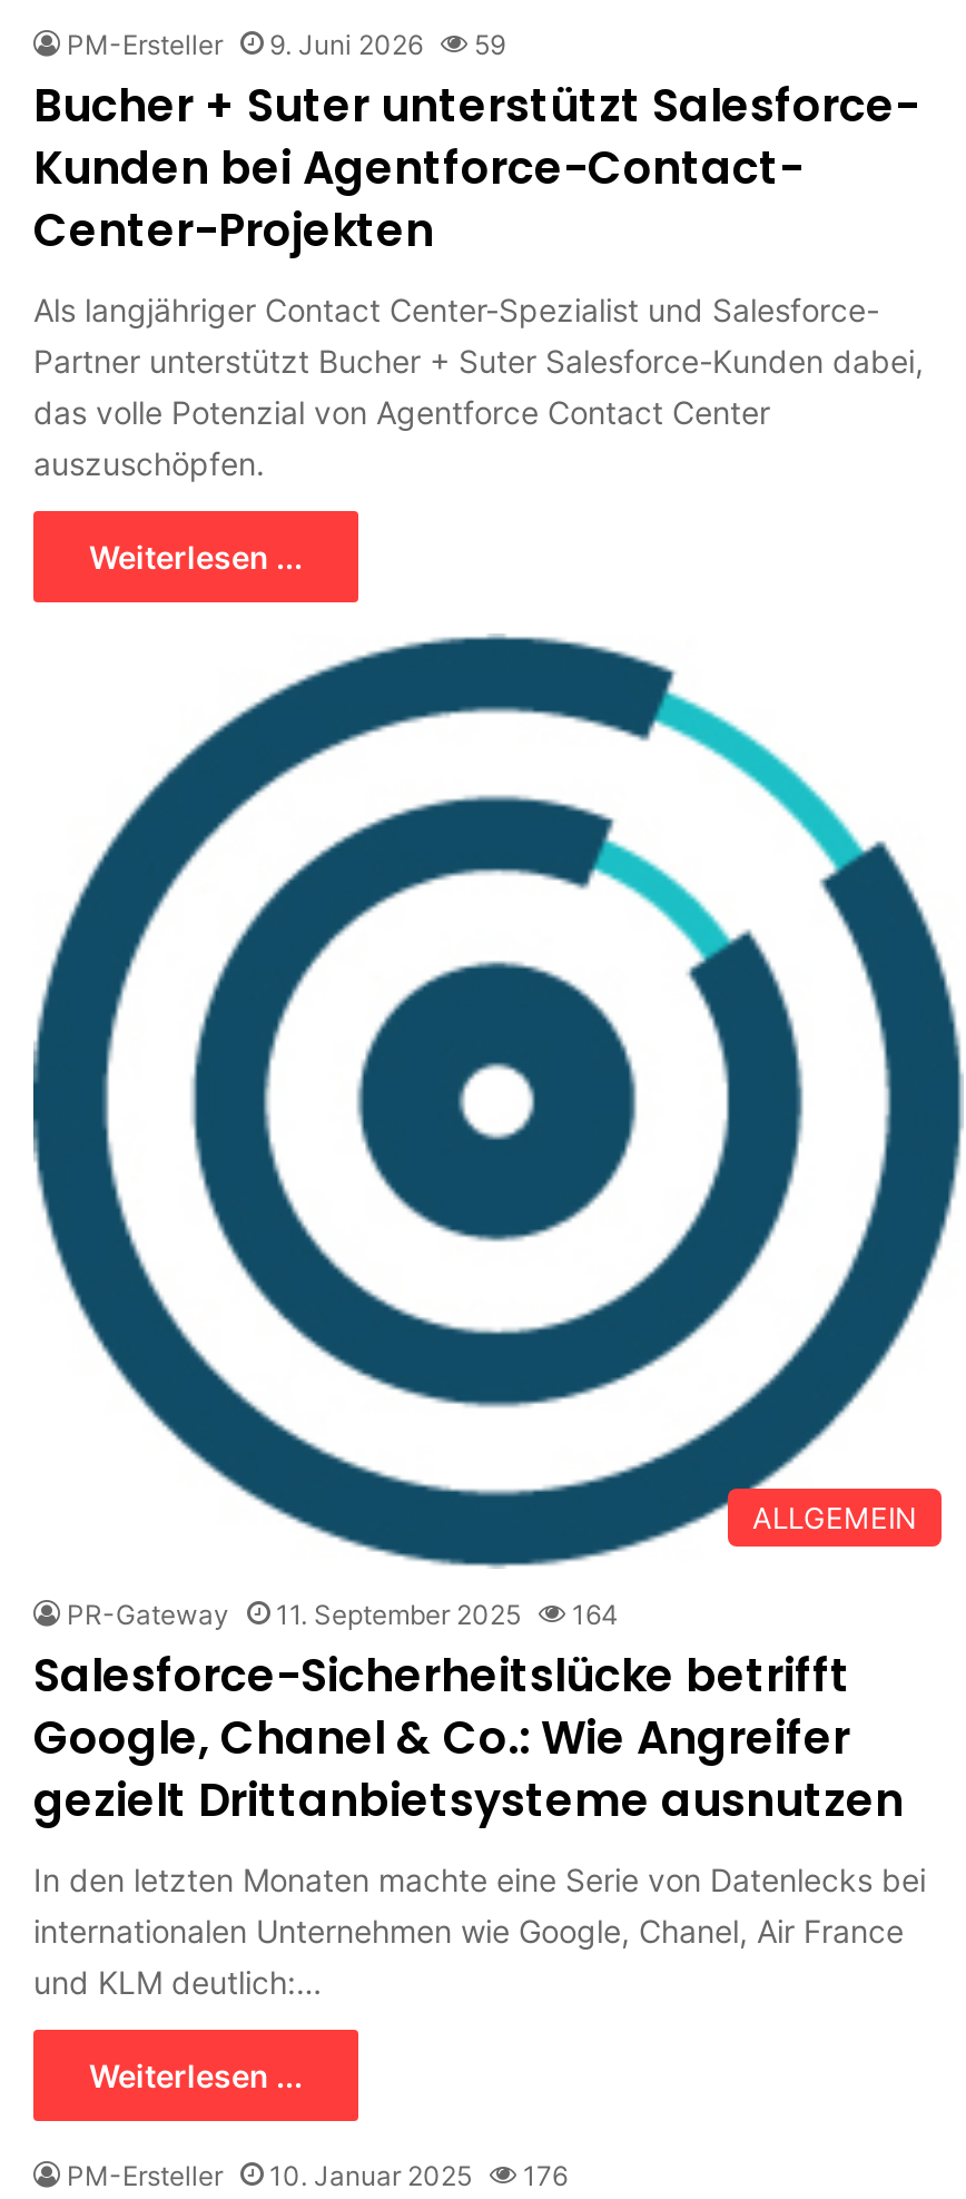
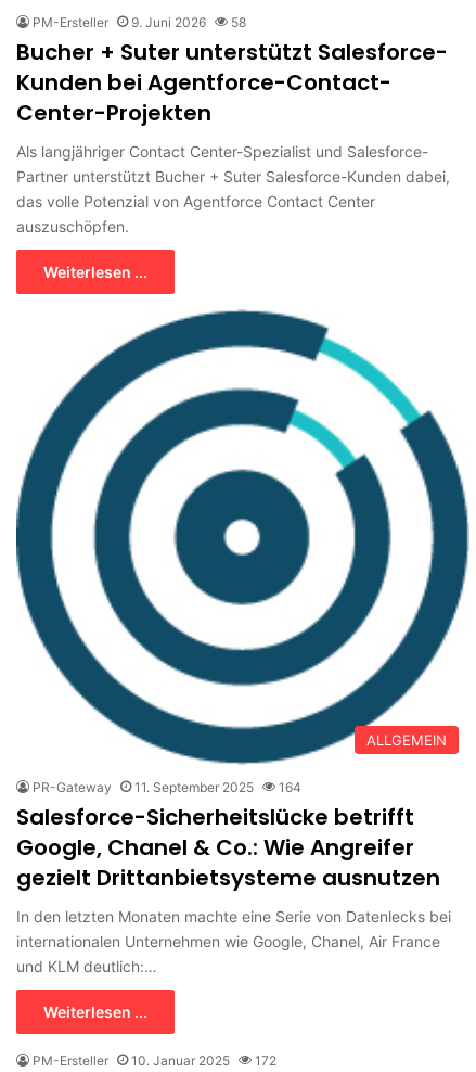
- PM-Ersteller 9. Juni 2026 59
+ PM-Ersteller 9. Juni 2026 58

- PM-Ersteller 10. Januar 2025 176
+ PM-Ersteller 10. Januar 2025 172
